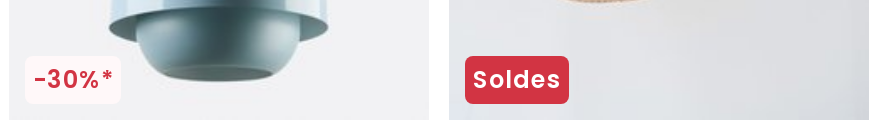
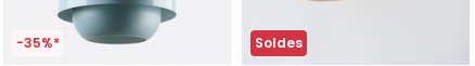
- -30%*
+ -35%*
